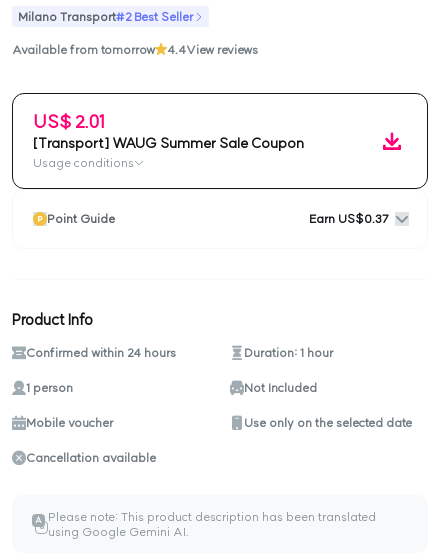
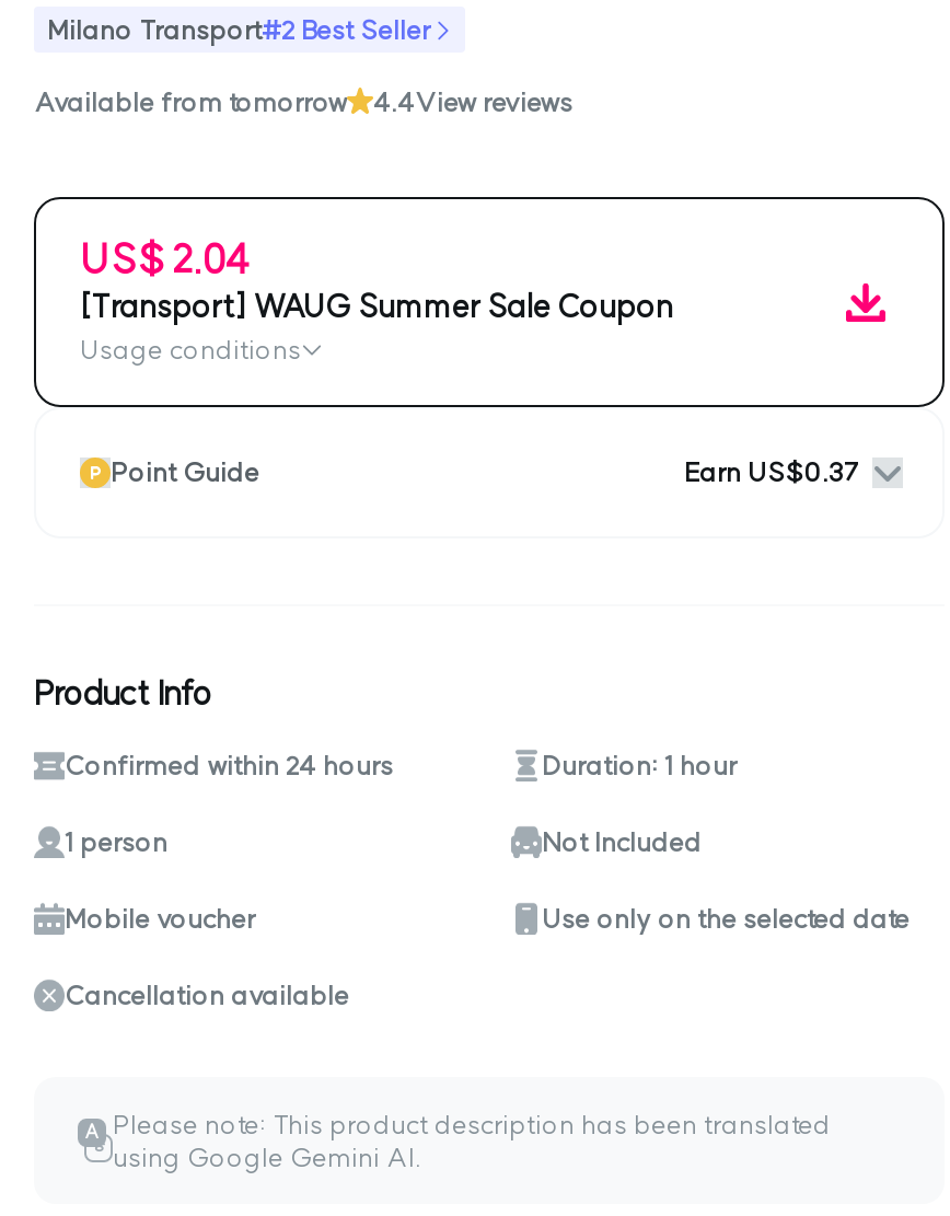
- US$ 2.01
+ US$ 2.04
